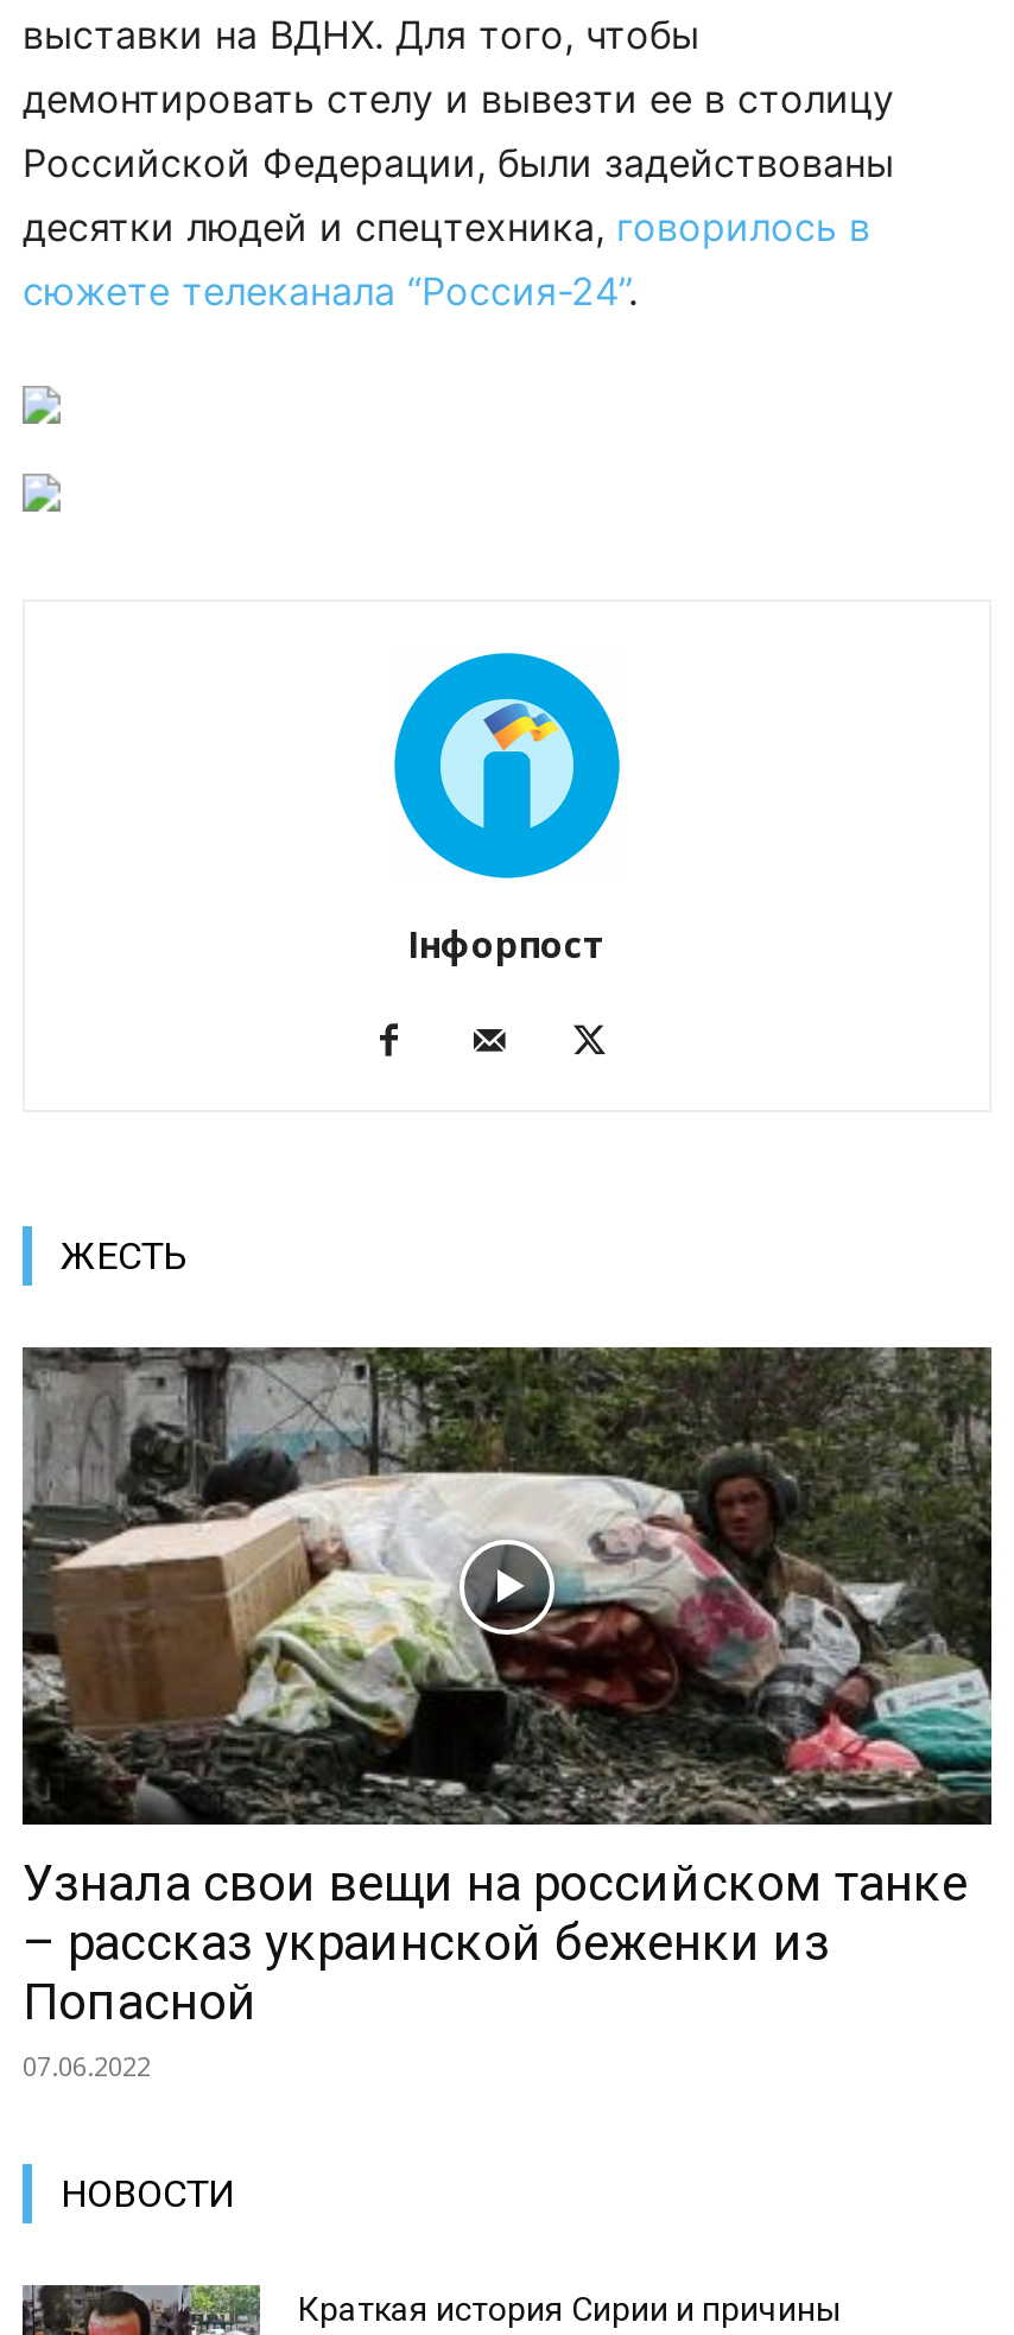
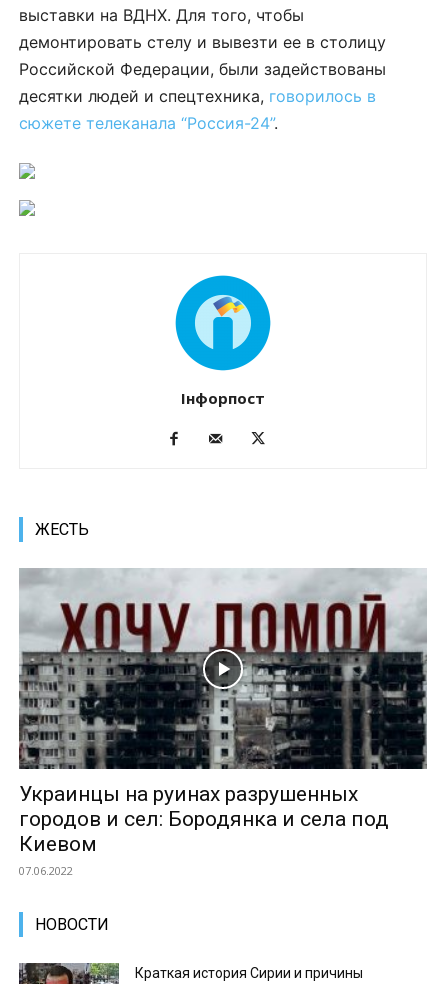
- [image]
- Узнала свои вещи на российском танке
- – рассказ украинской беженки из
- Попасной
+ [image]
+ Украинцы на руинах разрушенных
+ городов и сел: Бородянка и села под
+ Киевом
